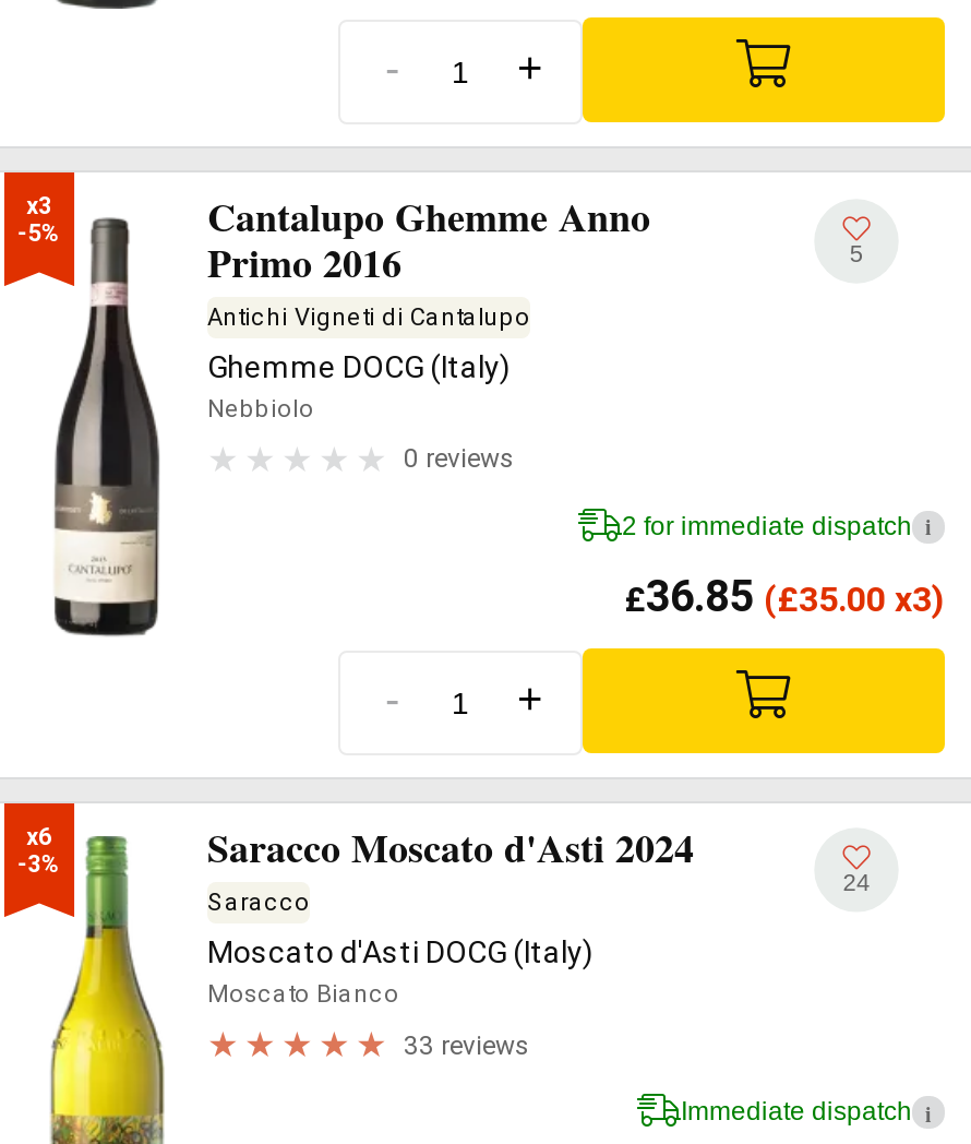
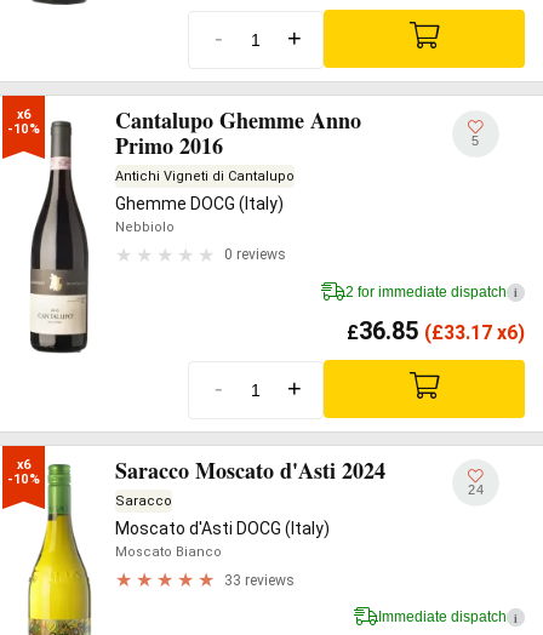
- x3
- -5%
+ x6
+ -10%

- £36.85 (£35.00 x3)
+ £36.85 (£33.17 x6)

- -3%
+ -10%
